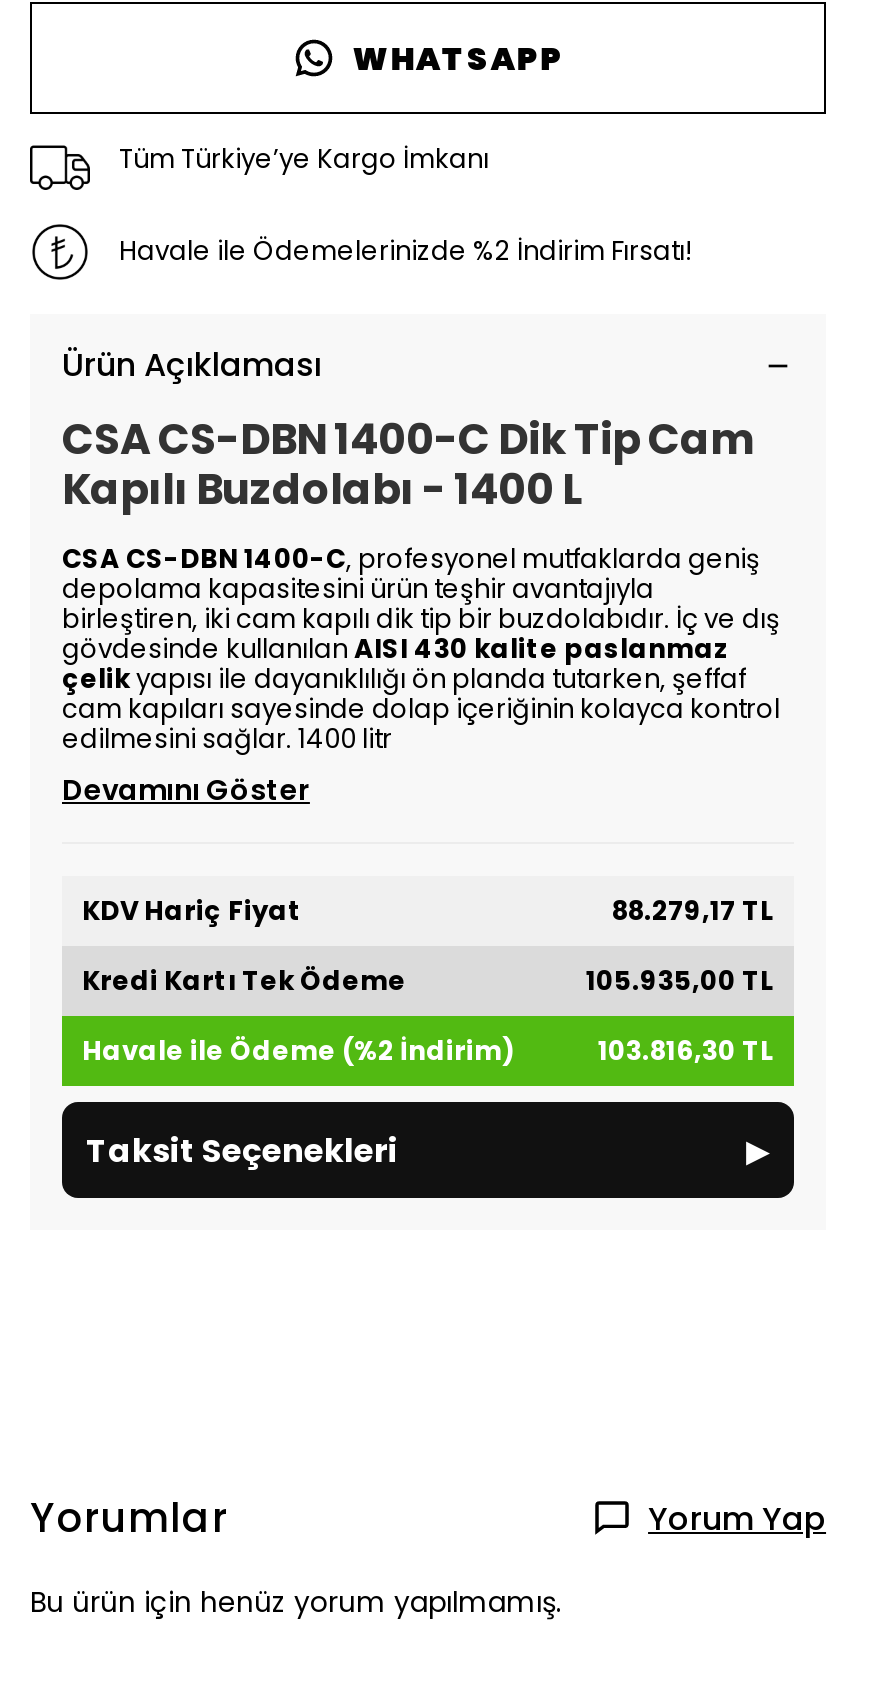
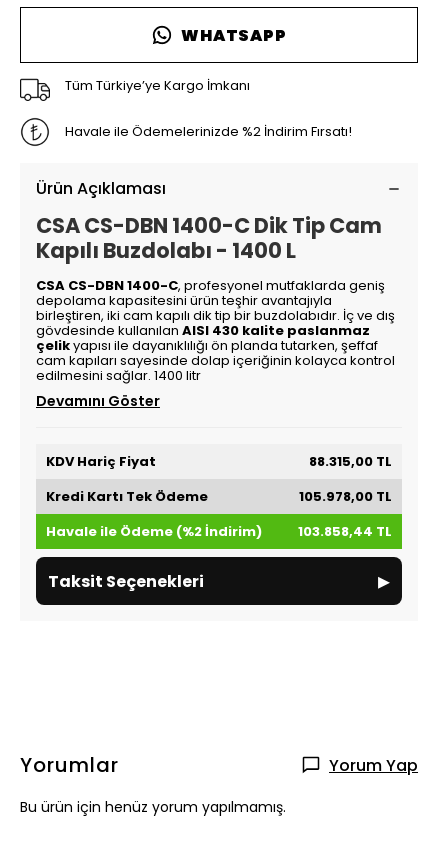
- 88.279,17 TL
+ 88.315,00 TL

- 105.935,00 TL
+ 105.978,00 TL

- 103.816,30 TL
+ 103.858,44 TL
